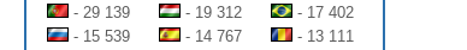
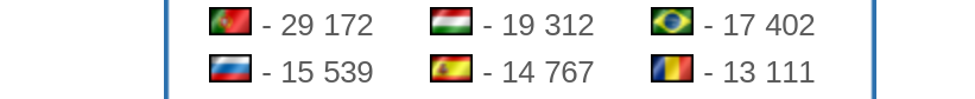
- - 29 139
+ - 29 172
